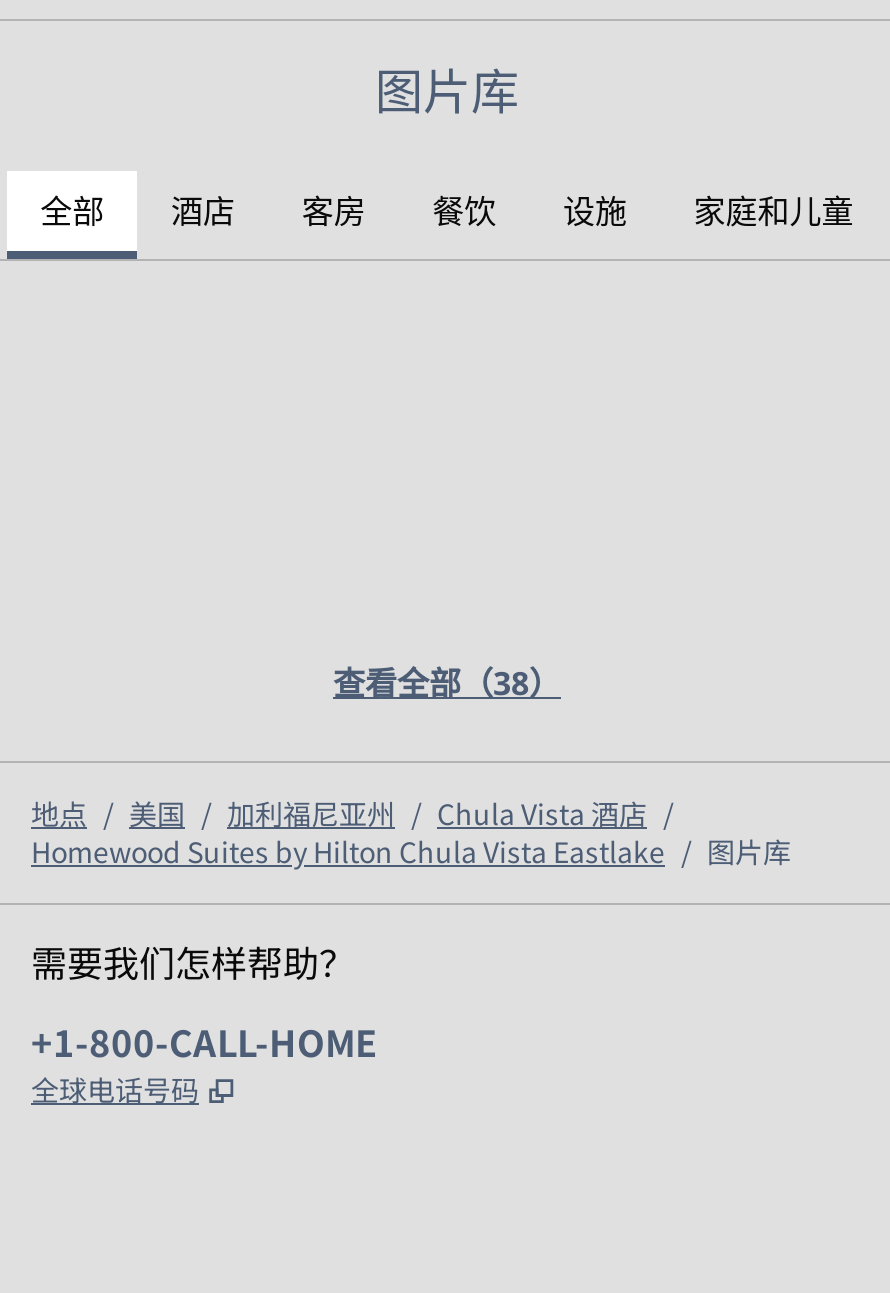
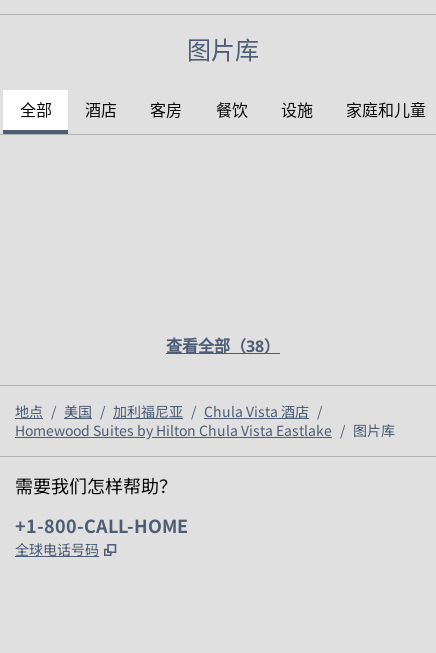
- 地点 / 美国 / 加利福尼亚州 / Chula Vista 酒店 /
+ 地点 / 美国 / 加利福尼亚 / Chula Vista 酒店 /
